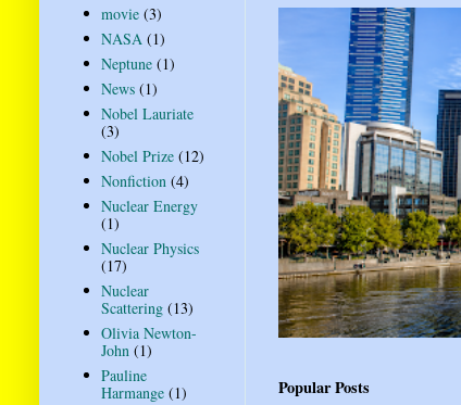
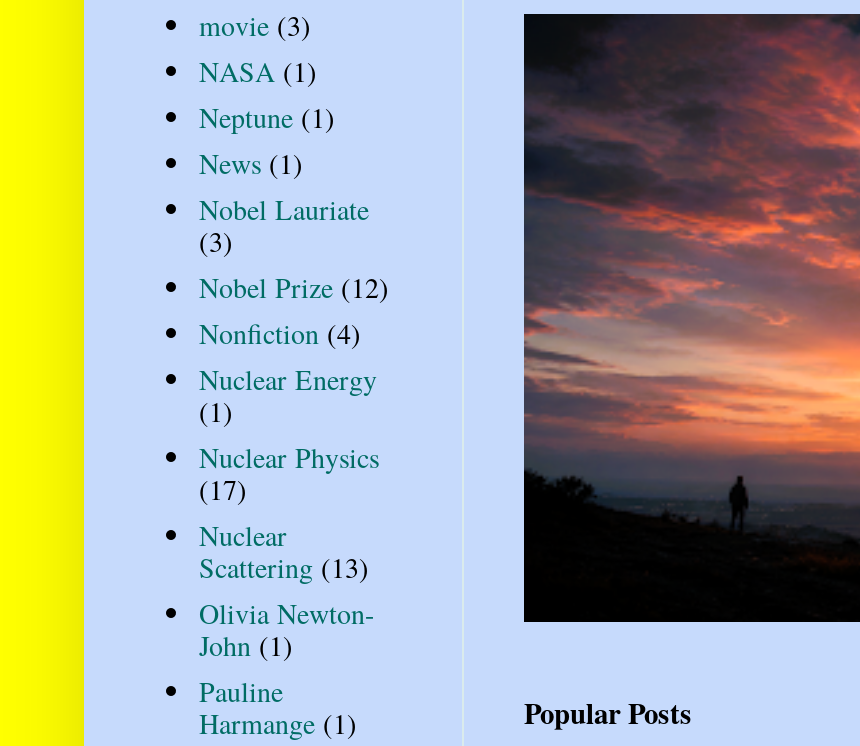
- [image]
+ [image]
